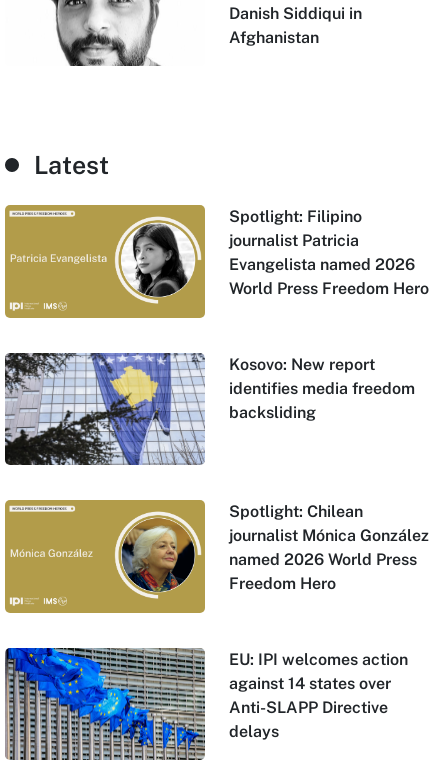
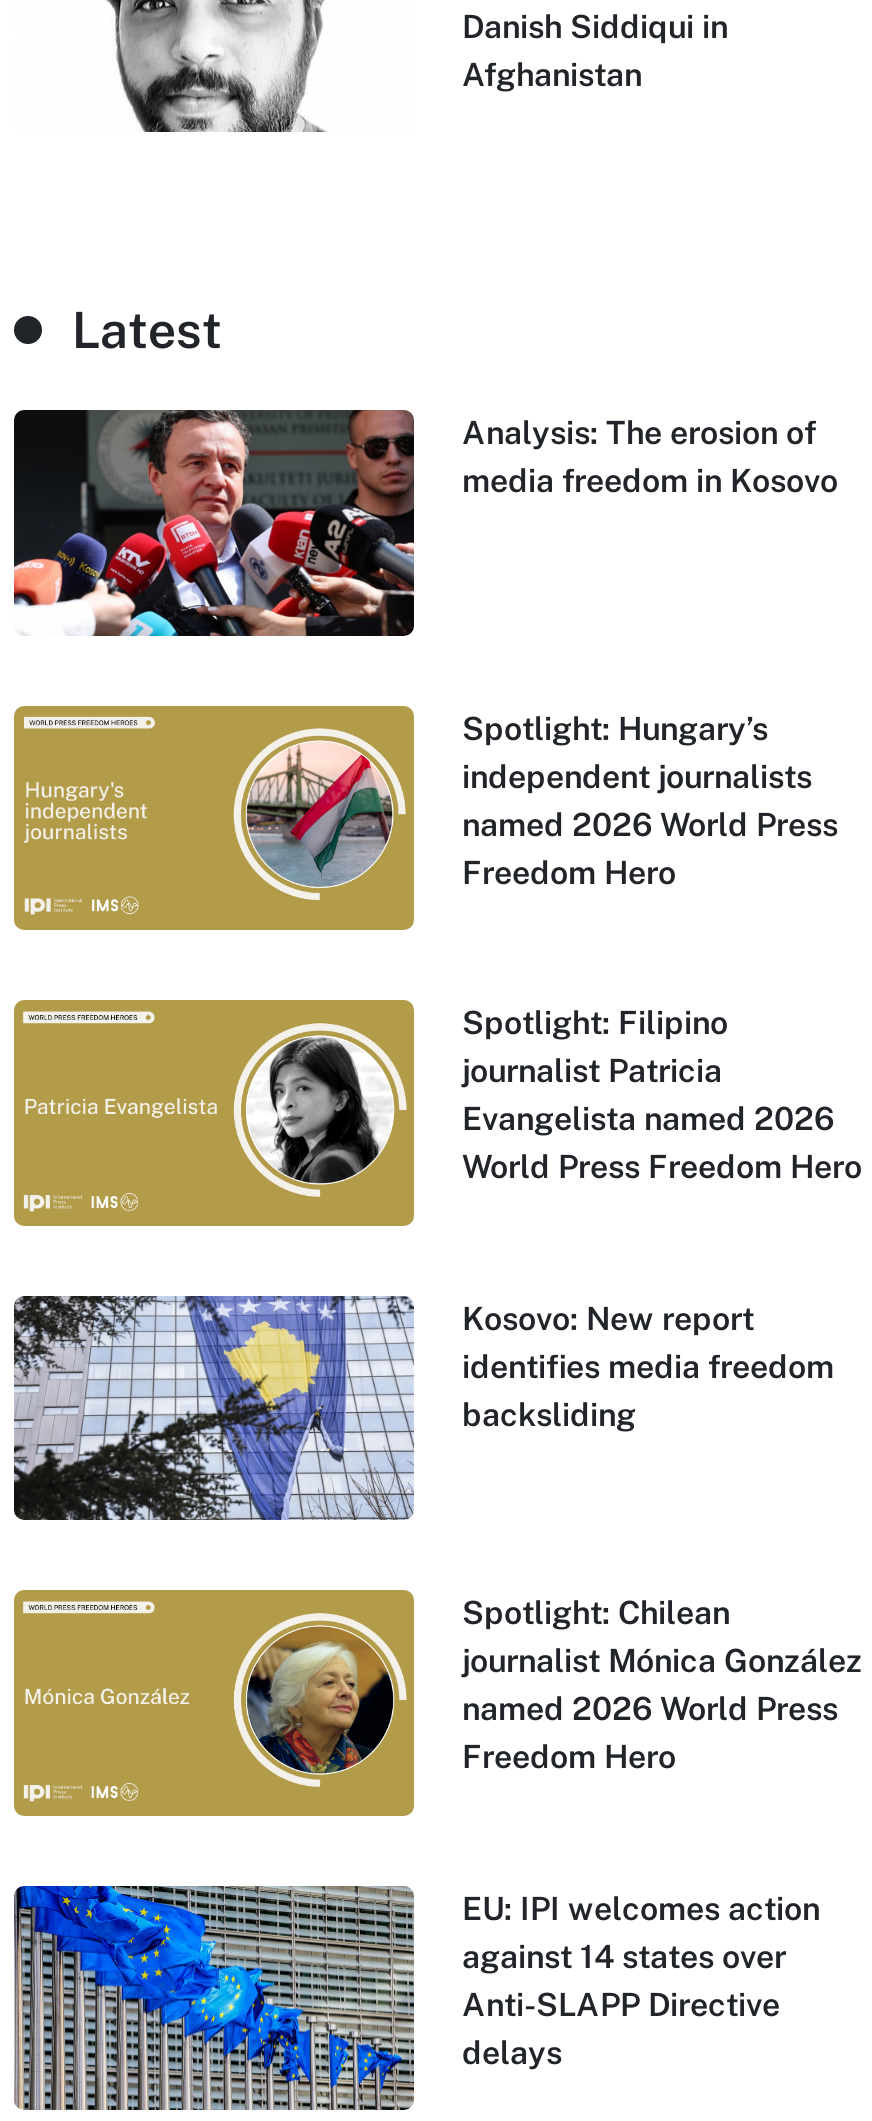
+ [image]
+ Analysis: The erosion of
+ media freedom in Kosovo

+ [image]
+ Spotlight: Hungary’s
+ independent journalists
+ named 2026 World Press
+ Freedom Hero
